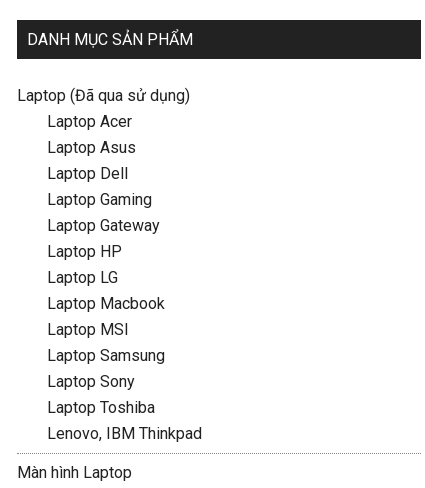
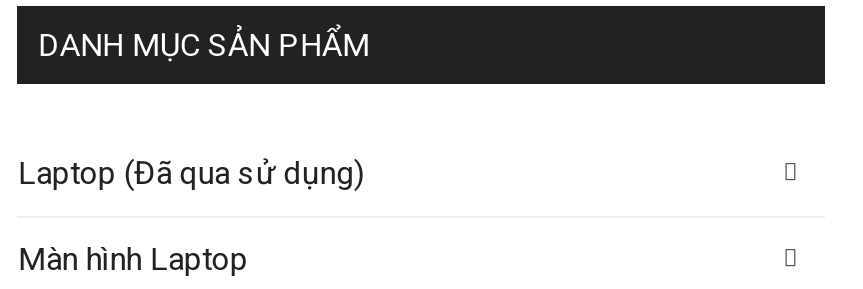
- Laptop Acer
- Laptop Asus
- Laptop Dell
- Laptop Gaming
- Laptop Gateway
- Laptop HP
- Laptop LG
- Laptop Macbook
- Laptop MSI
- Laptop Samsung
- Laptop Sony
- Laptop Toshiba
- Lenovo, IBM Thinkpad
